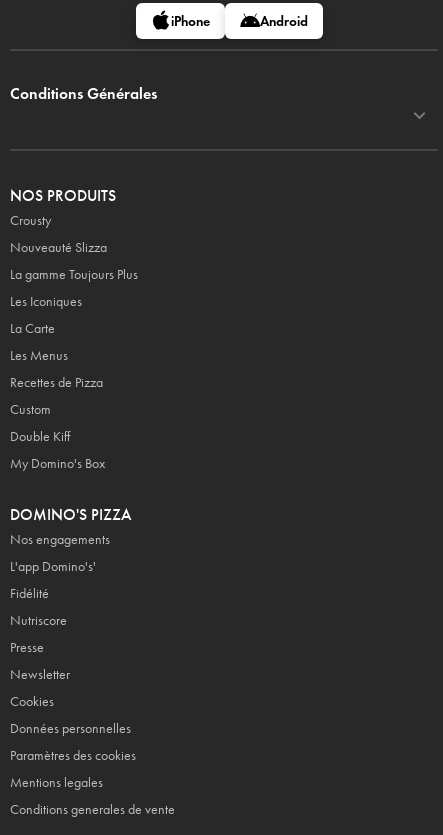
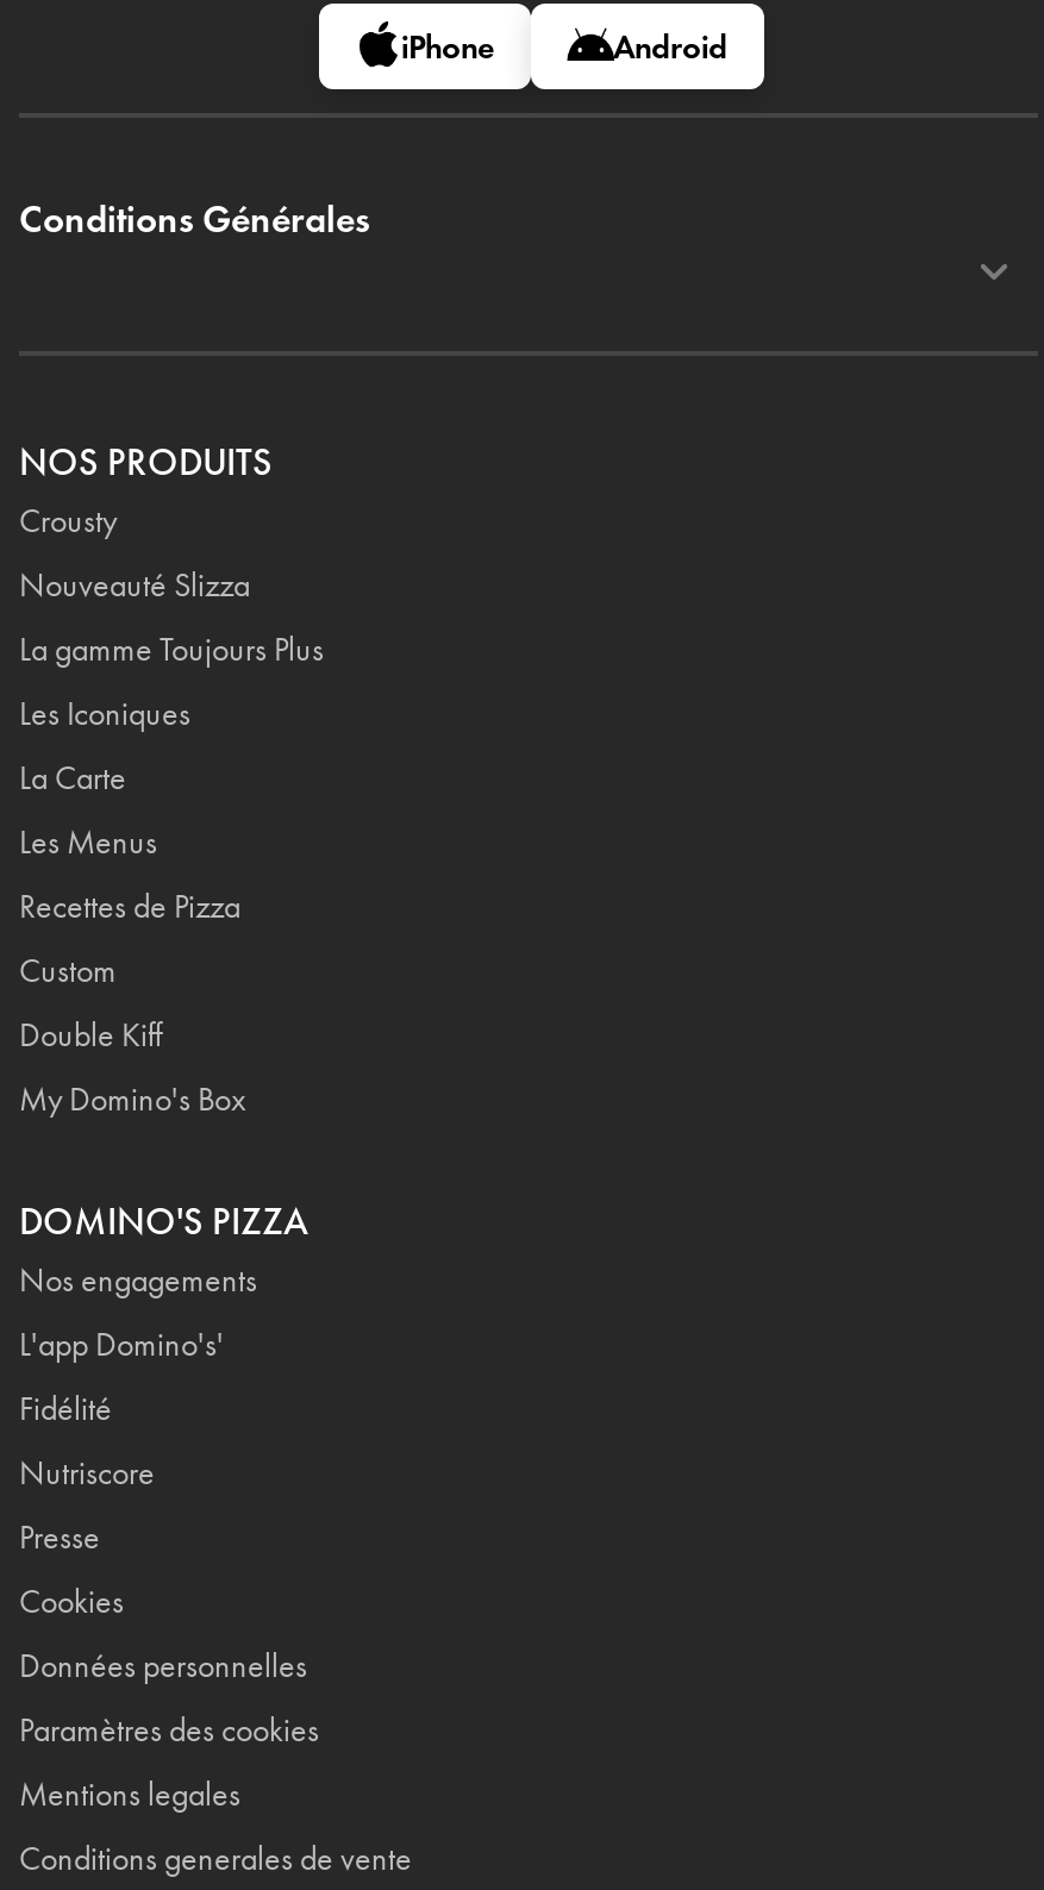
- Newsletter
